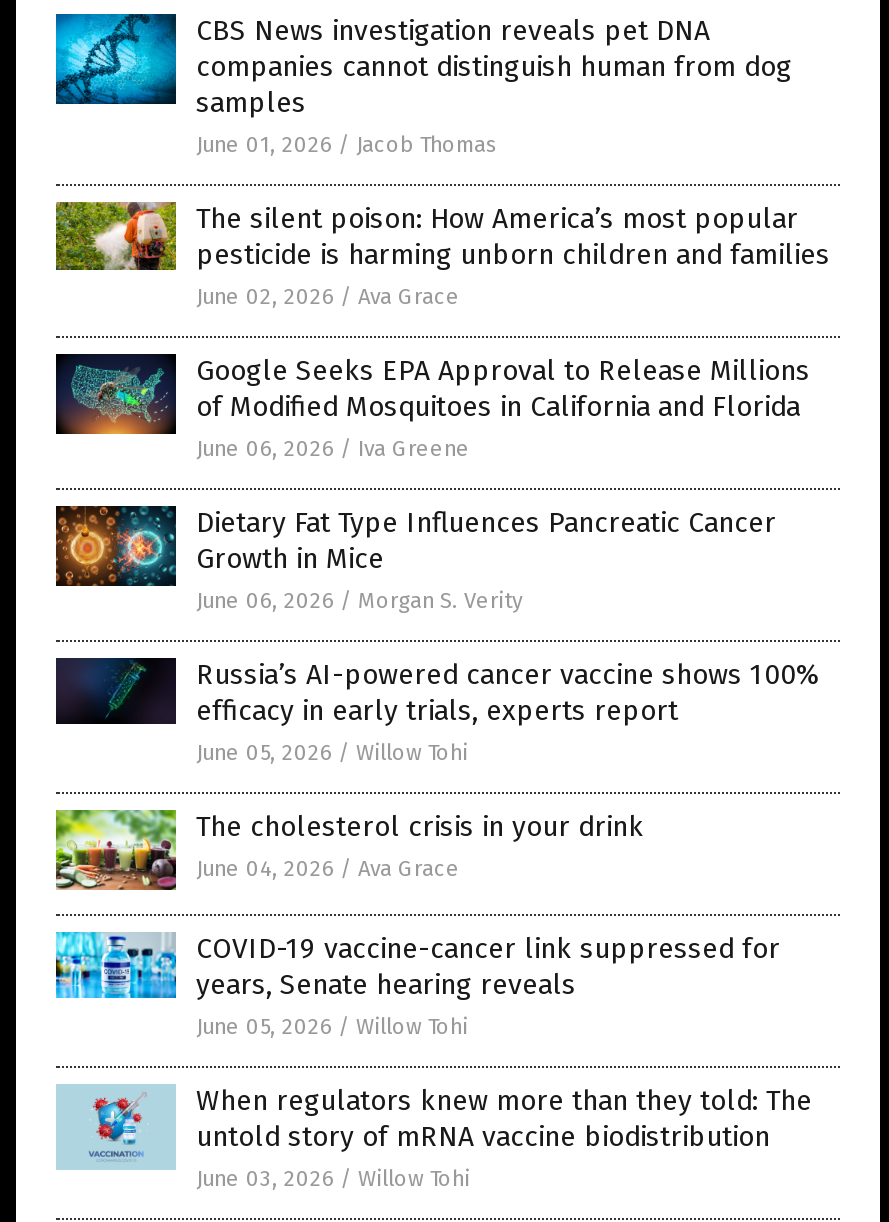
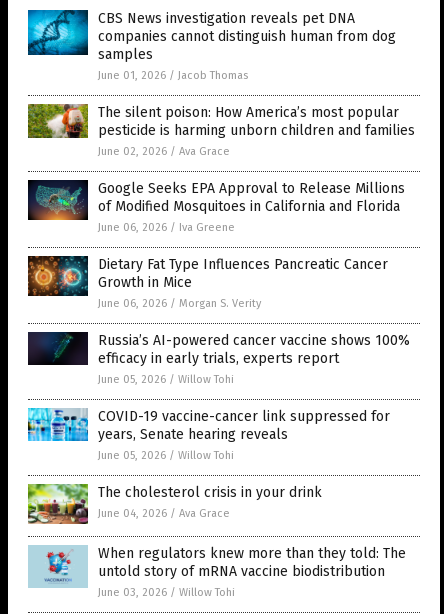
moved down: [image] | The cholesterol crisis in your drink | June 04, 2026 / Ava Grace

moved up: [image] | COVID-19 vaccine-cancer link suppressed for | years, Senate hearing reveals | June 05, 2026 / Willow Tohi
